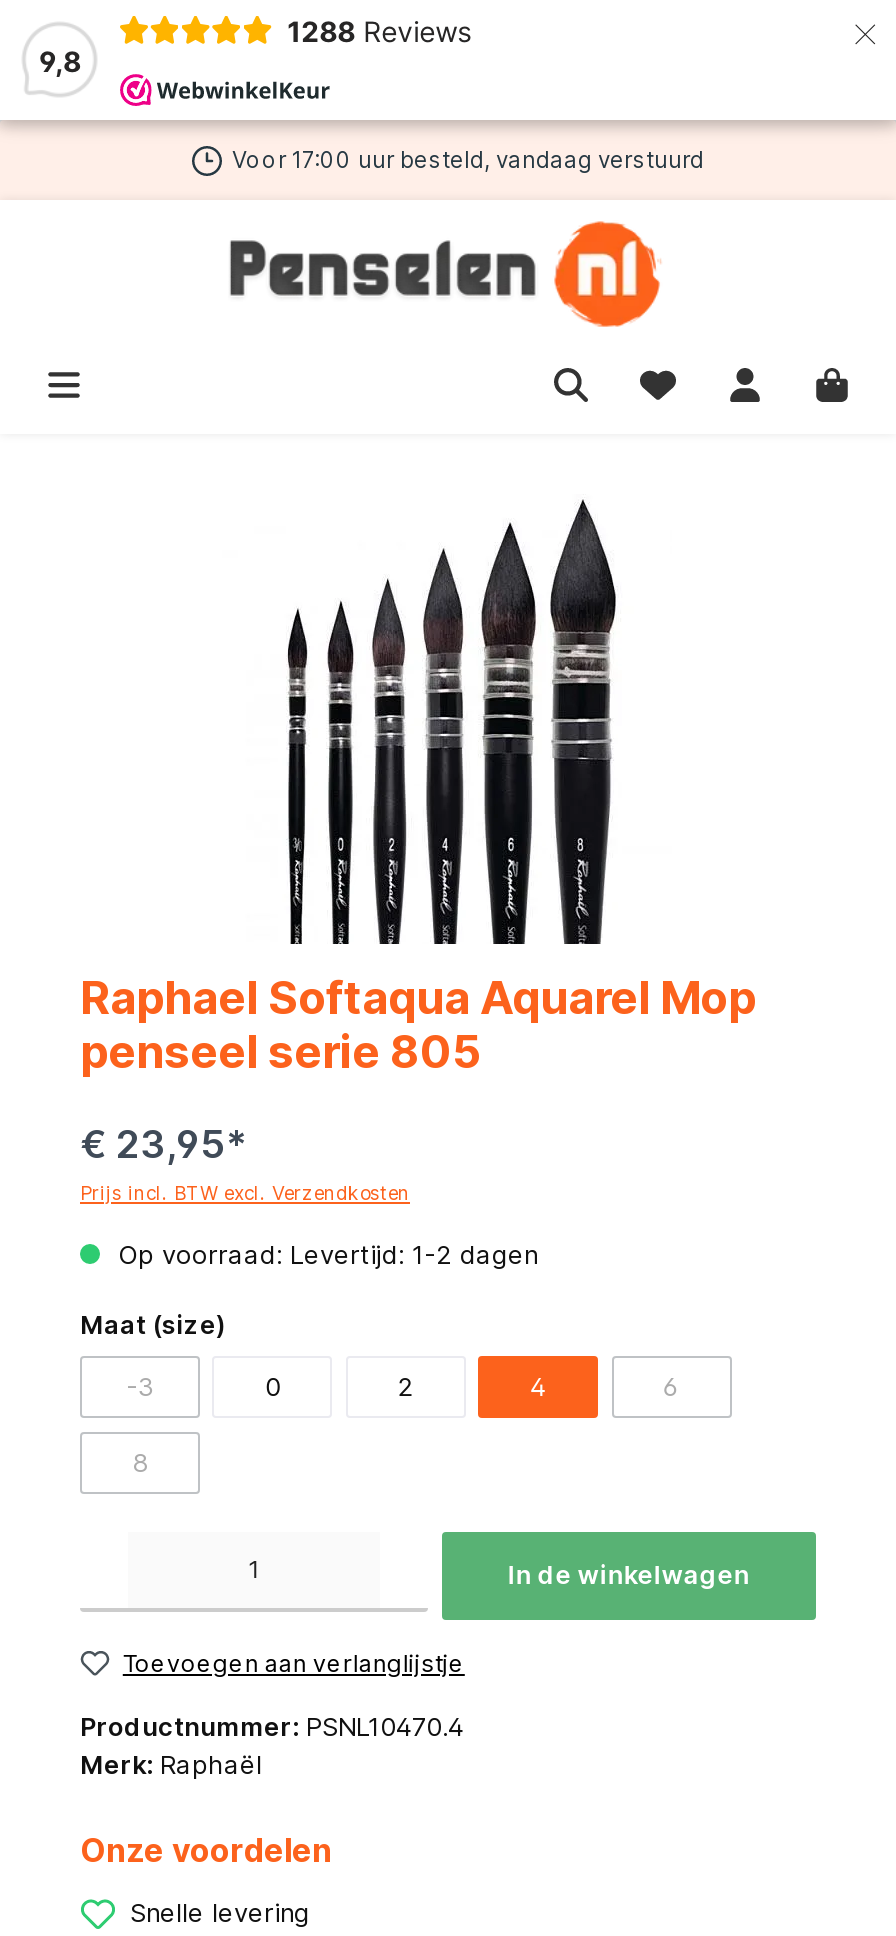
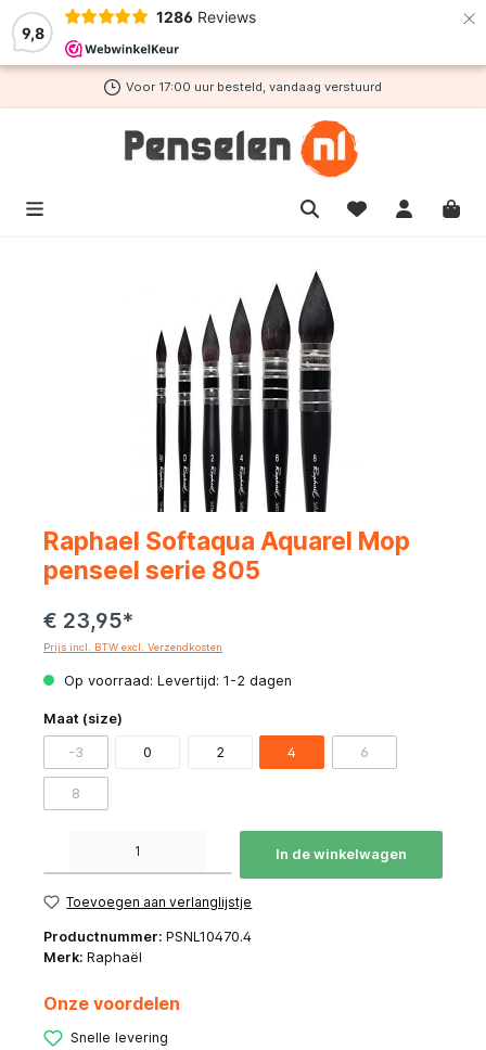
- 1288 Reviews
+ 1286 Reviews
